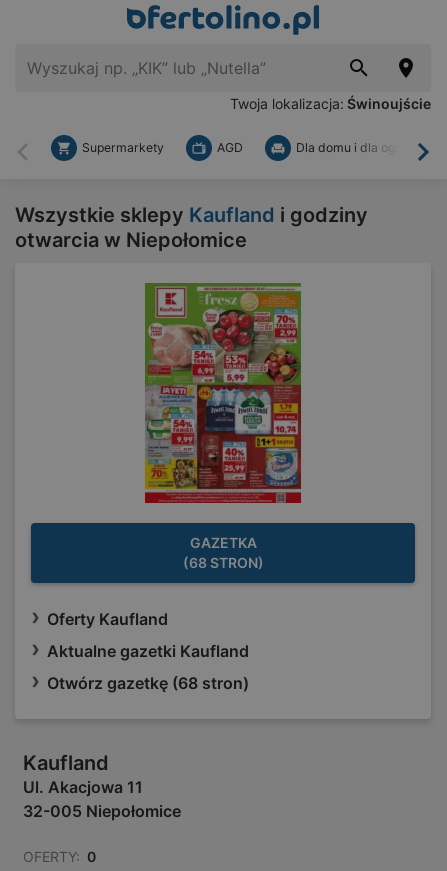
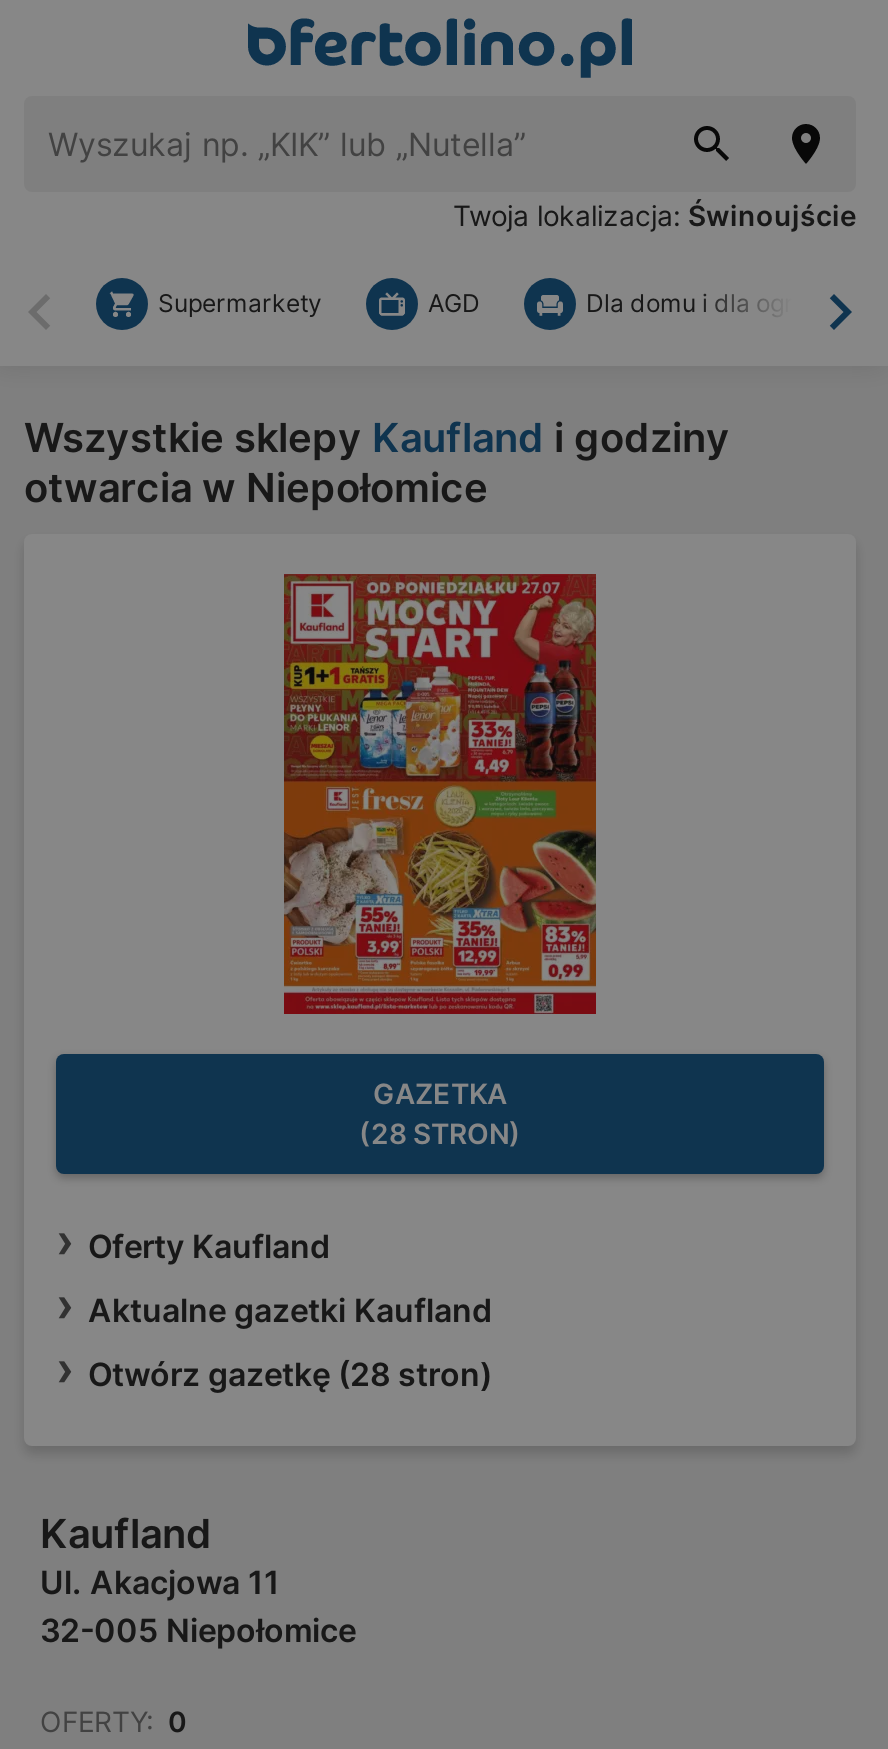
- [image]
+ [image]

- (68 STRON)
+ (28 STRON)

- Otwórz gazetkę (68 stron)
+ Otwórz gazetkę (28 stron)
